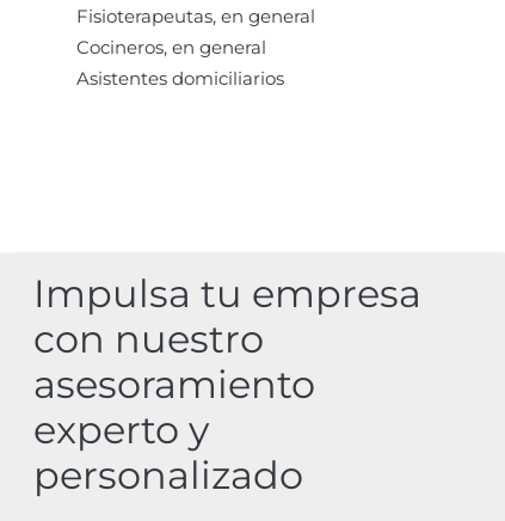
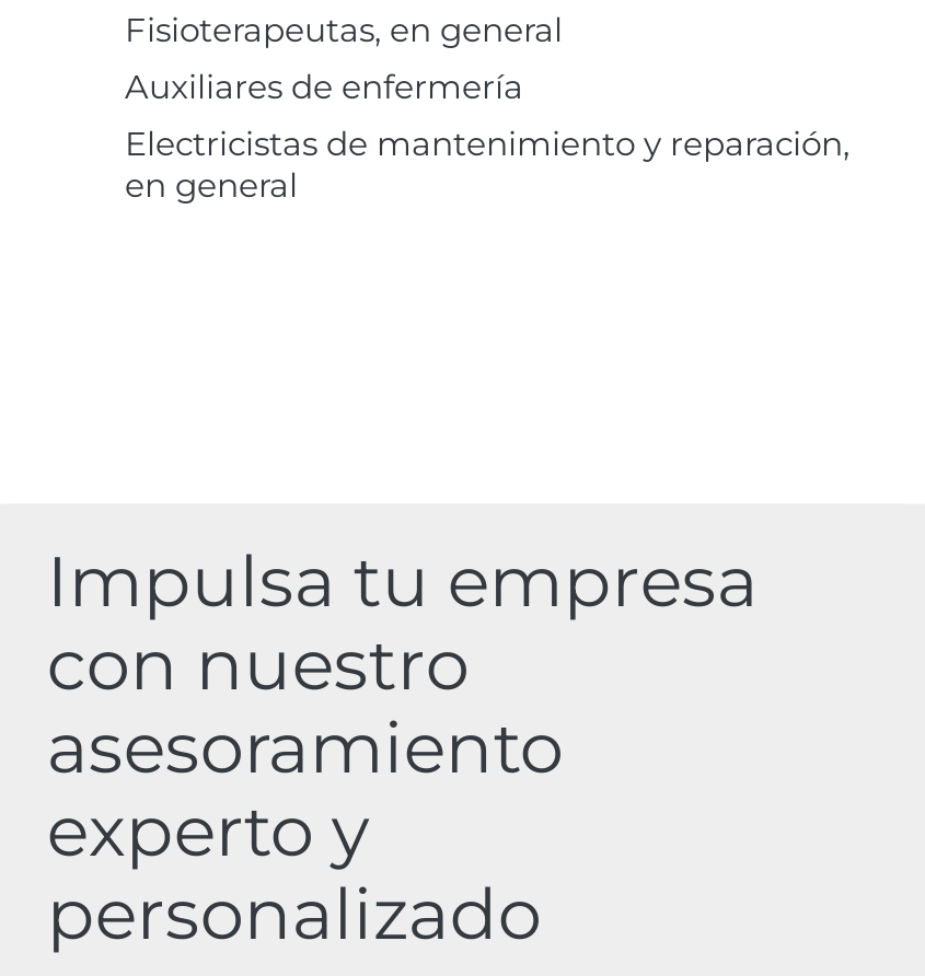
- Cocineros, en general
- Asistentes domiciliarios
+ Auxiliares de enfermería
+ Electricistas de mantenimiento y reparación,
+ en general
